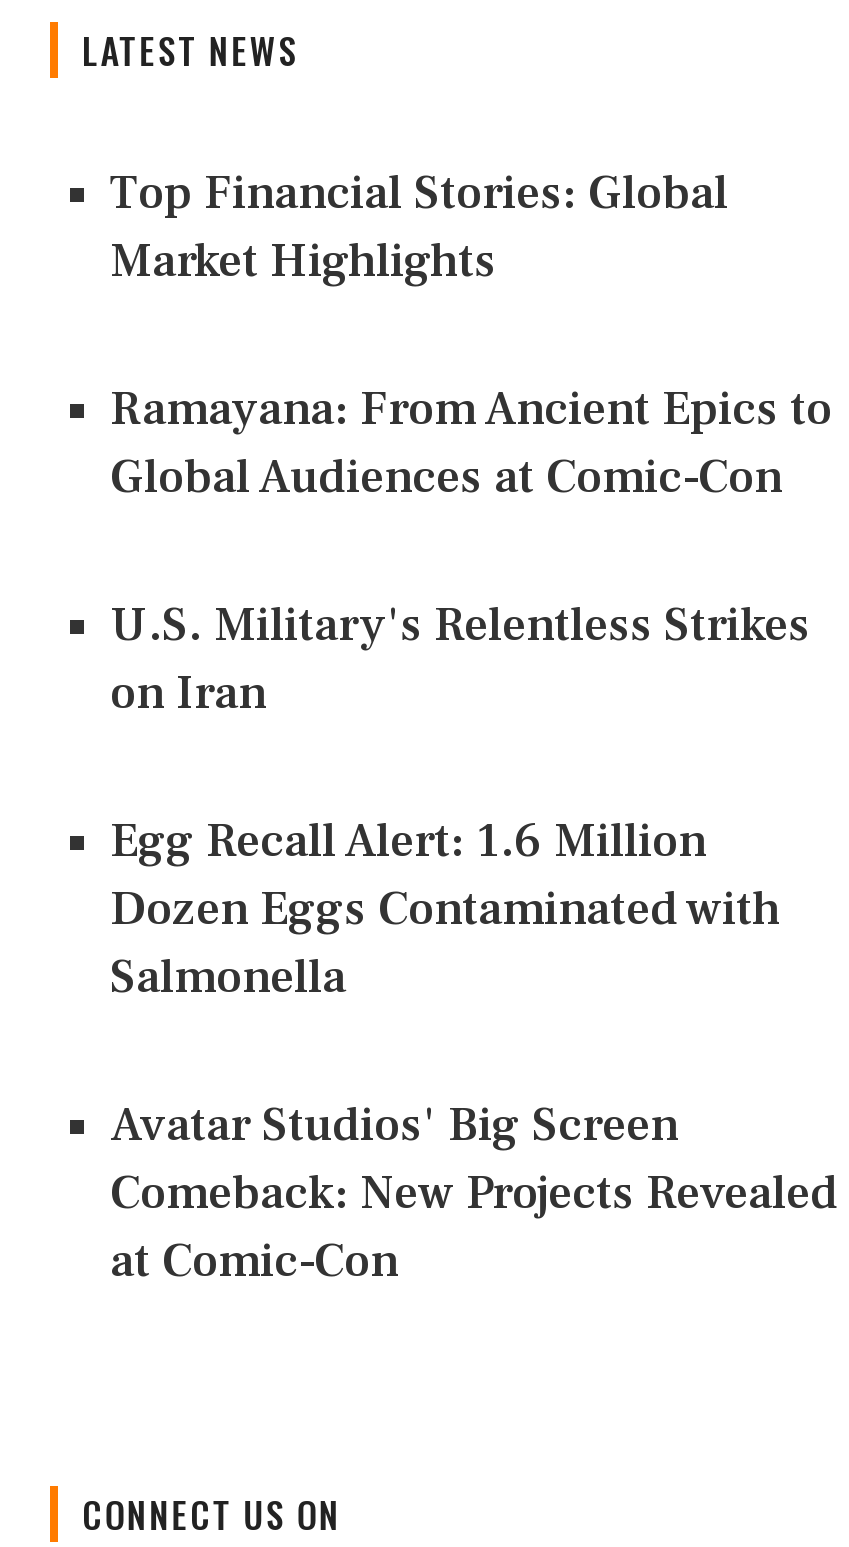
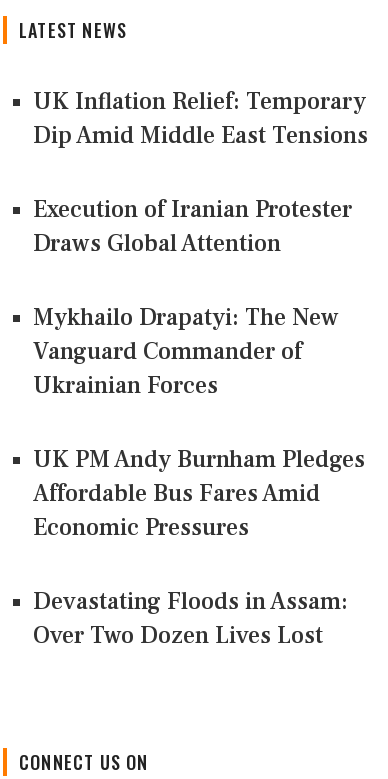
- Top Financial Stories: Global
- Market Highlights
+ UK Inflation Relief: Temporary
+ Dip Amid Middle East Tensions

- Ramayana: From Ancient Epics to
- Global Audiences at Comic-Con
+ Execution of Iranian Protester
+ Draws Global Attention

- U.S. Military's Relentless Strikes
- on Iran
+ Mykhailo Drapatyi: The New
+ Vanguard Commander of
+ Ukrainian Forces

- Egg Recall Alert: 1.6 Million
- Dozen Eggs Contaminated with
- Salmonella
+ UK PM Andy Burnham Pledges
+ Affordable Bus Fares Amid
+ Economic Pressures

- Avatar Studios' Big Screen
- Comeback: New Projects Revealed
- at Comic-Con
+ Devastating Floods in Assam:
+ Over Two Dozen Lives Lost
